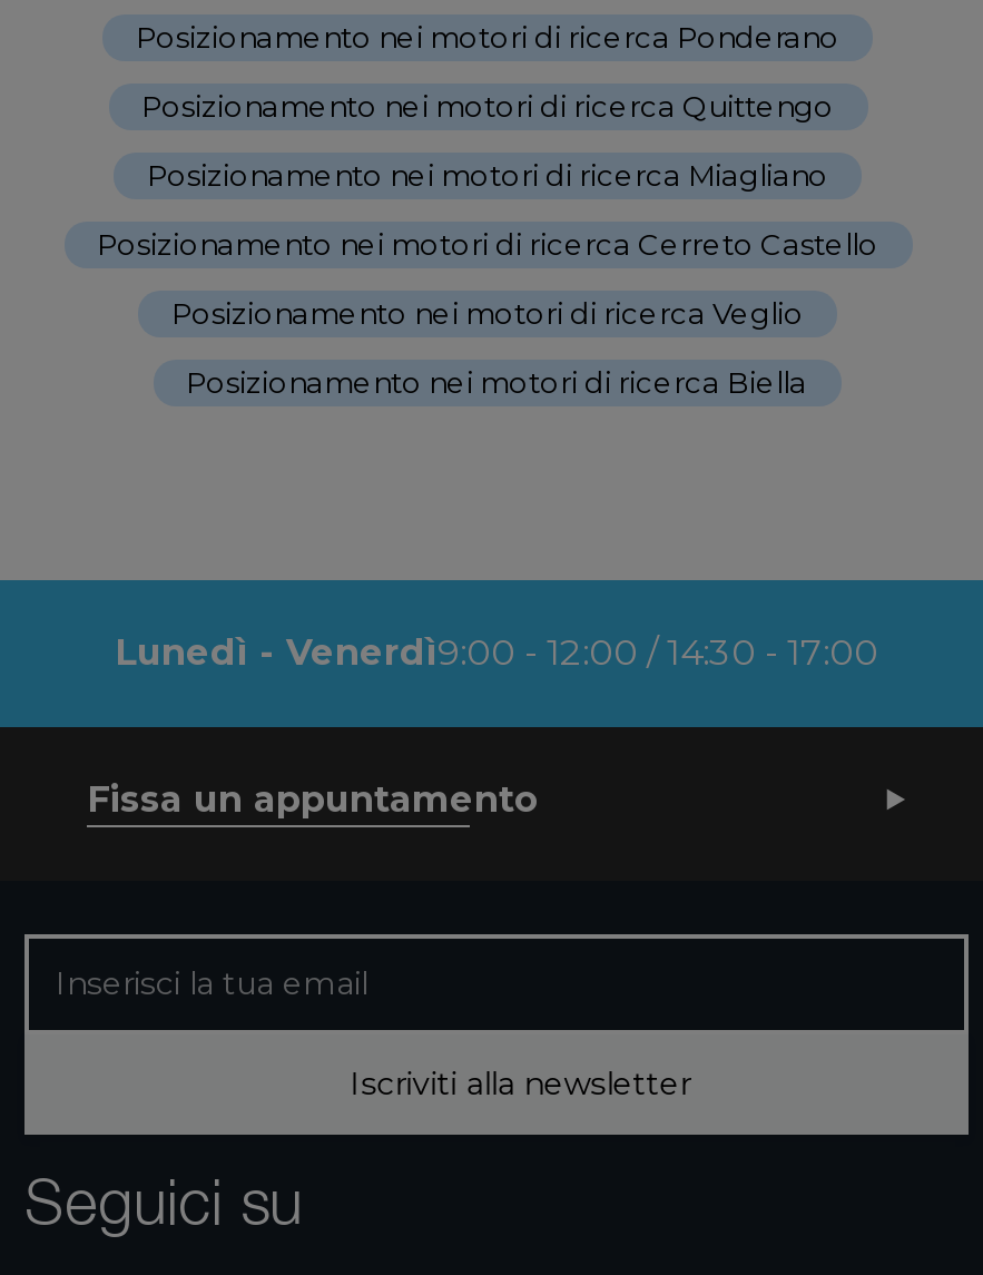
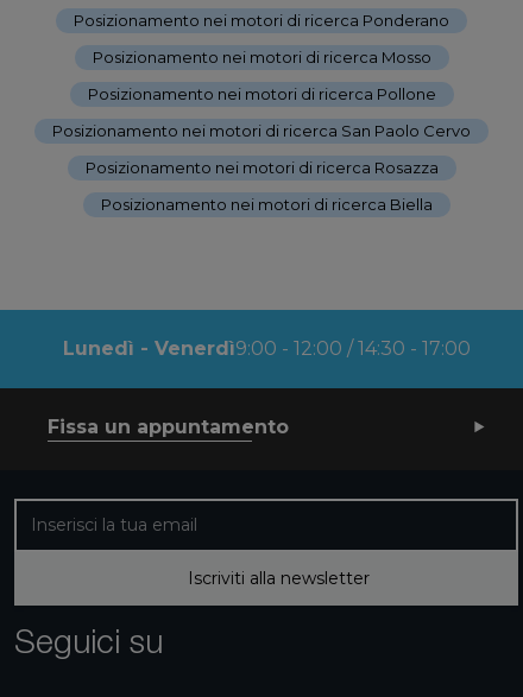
- Posizionamento nei motori di ricerca Quittengo
+ Posizionamento nei motori di ricerca Mosso

- Posizionamento nei motori di ricerca Miagliano
+ Posizionamento nei motori di ricerca Pollone

- Posizionamento nei motori di ricerca Cerreto Castello
+ Posizionamento nei motori di ricerca San Paolo Cervo

- Posizionamento nei motori di ricerca Veglio
+ Posizionamento nei motori di ricerca Rosazza
